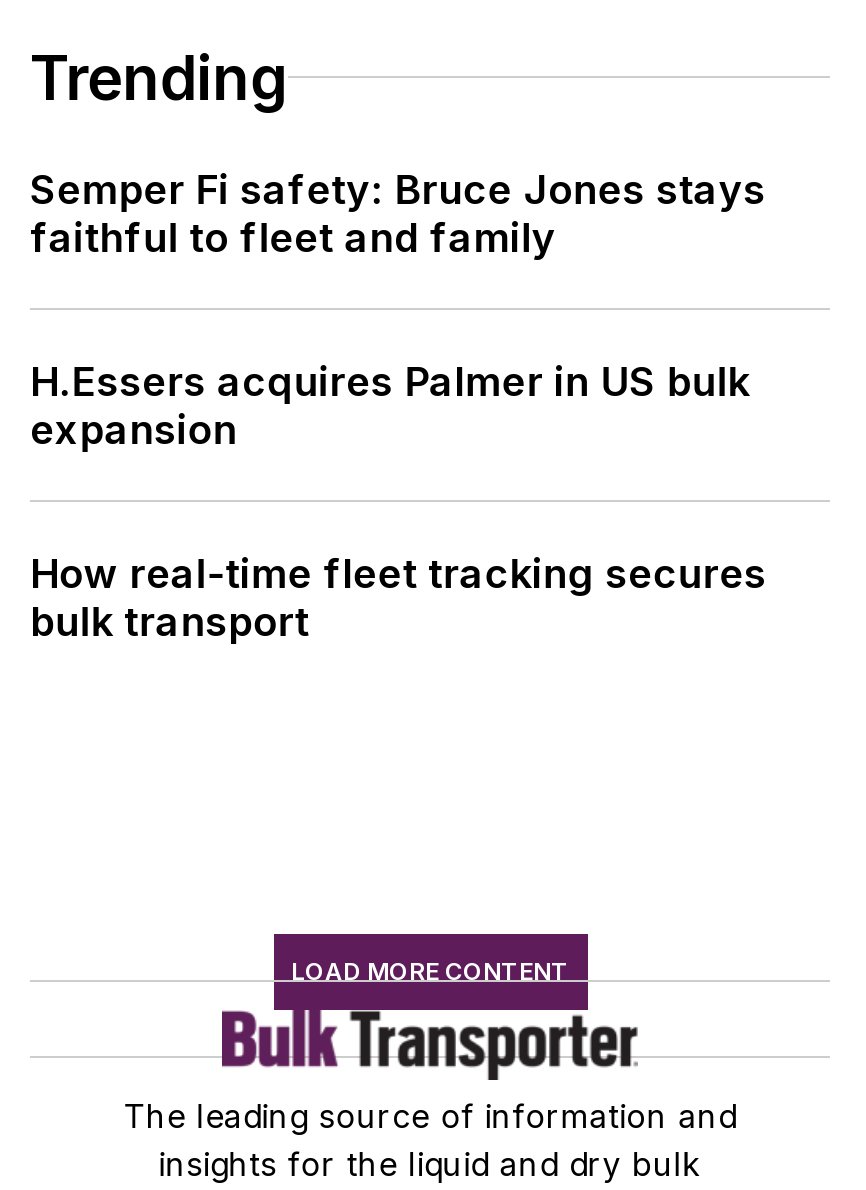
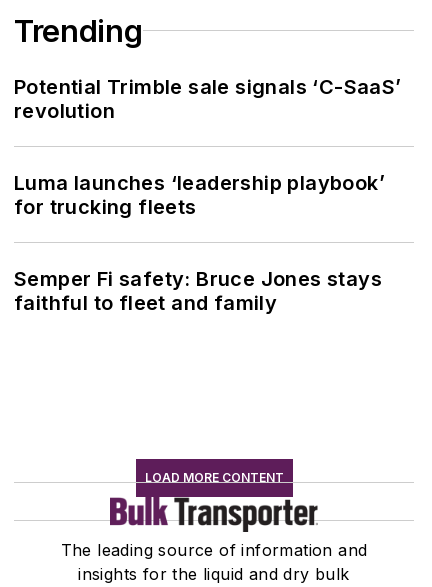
+ Potential Trimble sale signals ‘C-SaaS’
+ revolution
+ Luma launches ‘leadership playbook’
+ for trucking fleets

moved down: Semper Fi safety: Bruce Jones stays | faithful to fleet and family

- H.Essers acquires Palmer in US bulk
- expansion
- How real-time fleet tracking secures
- bulk transport
